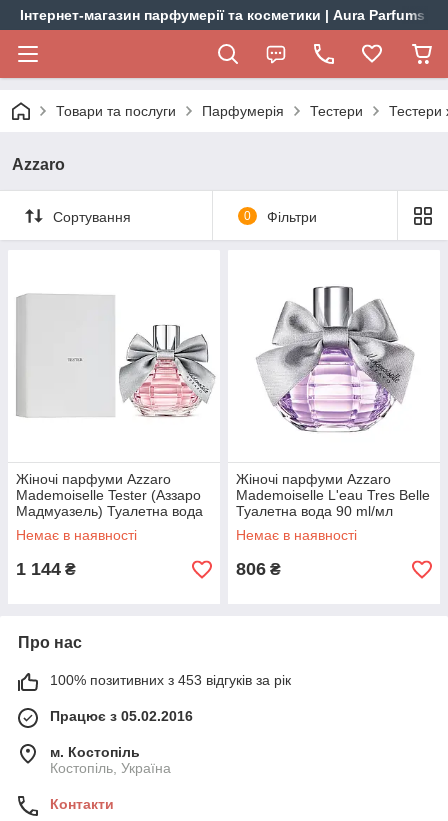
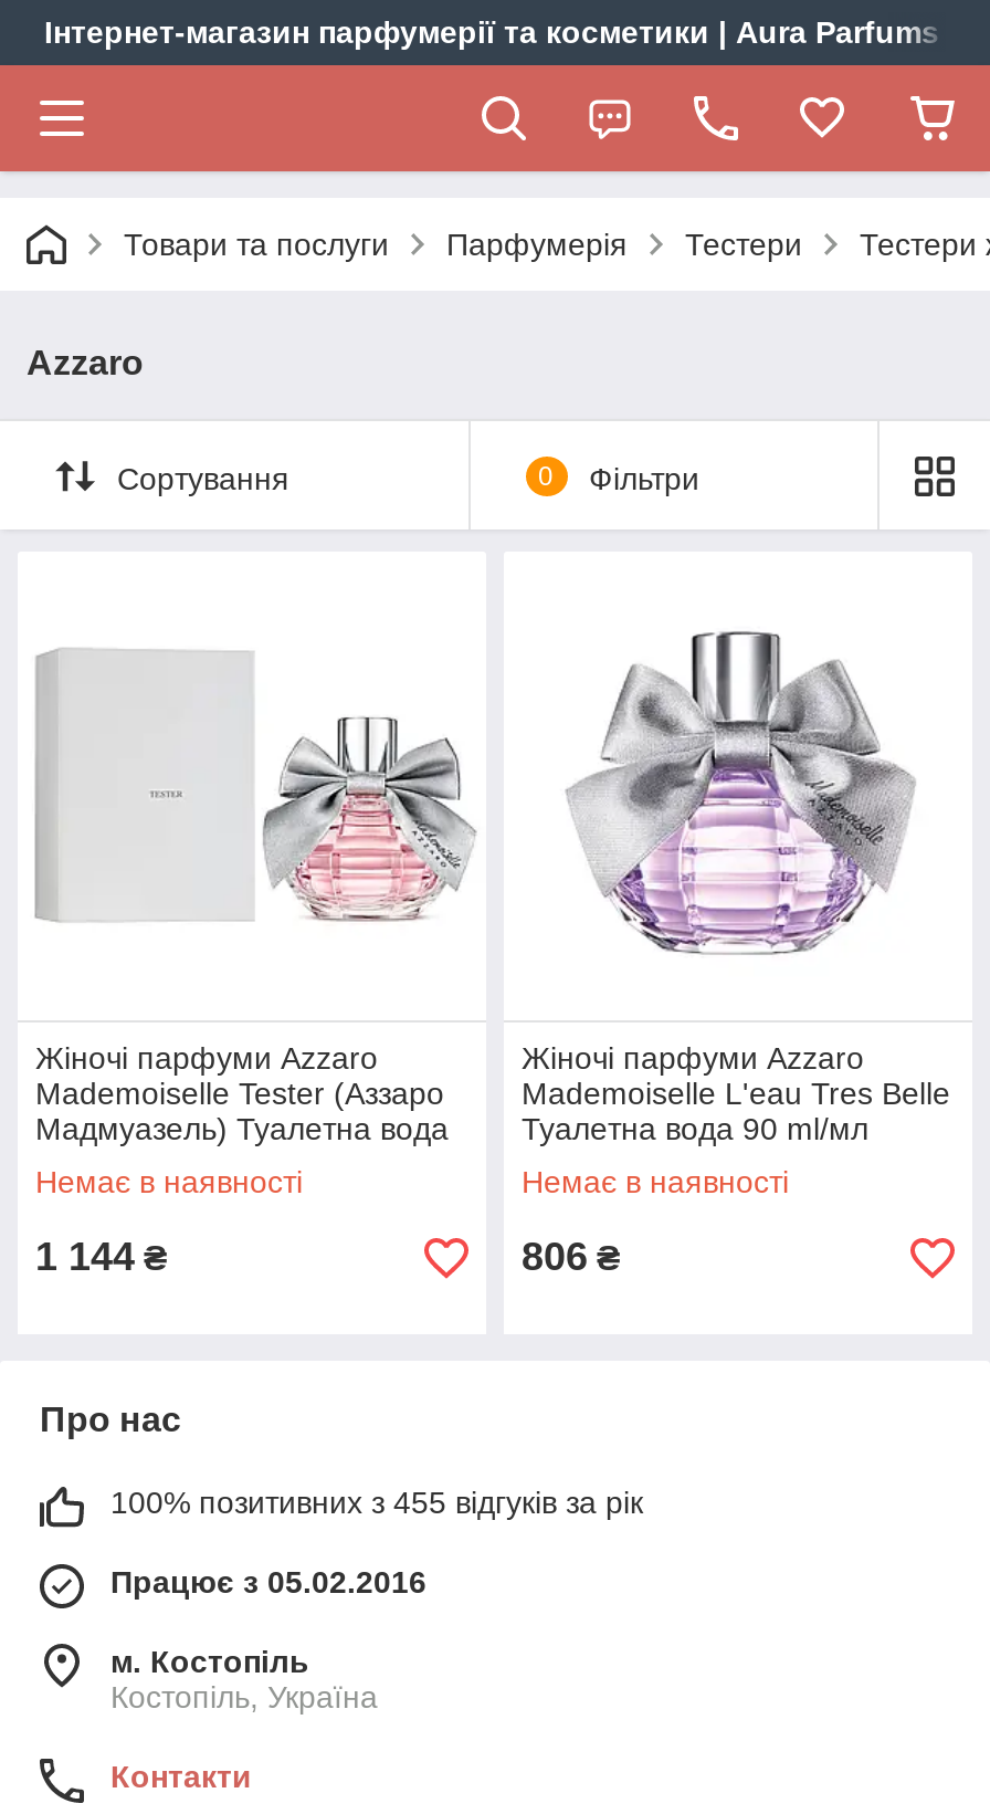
- 100% позитивних з 453 відгуків за рік
+ 100% позитивних з 455 відгуків за рік
